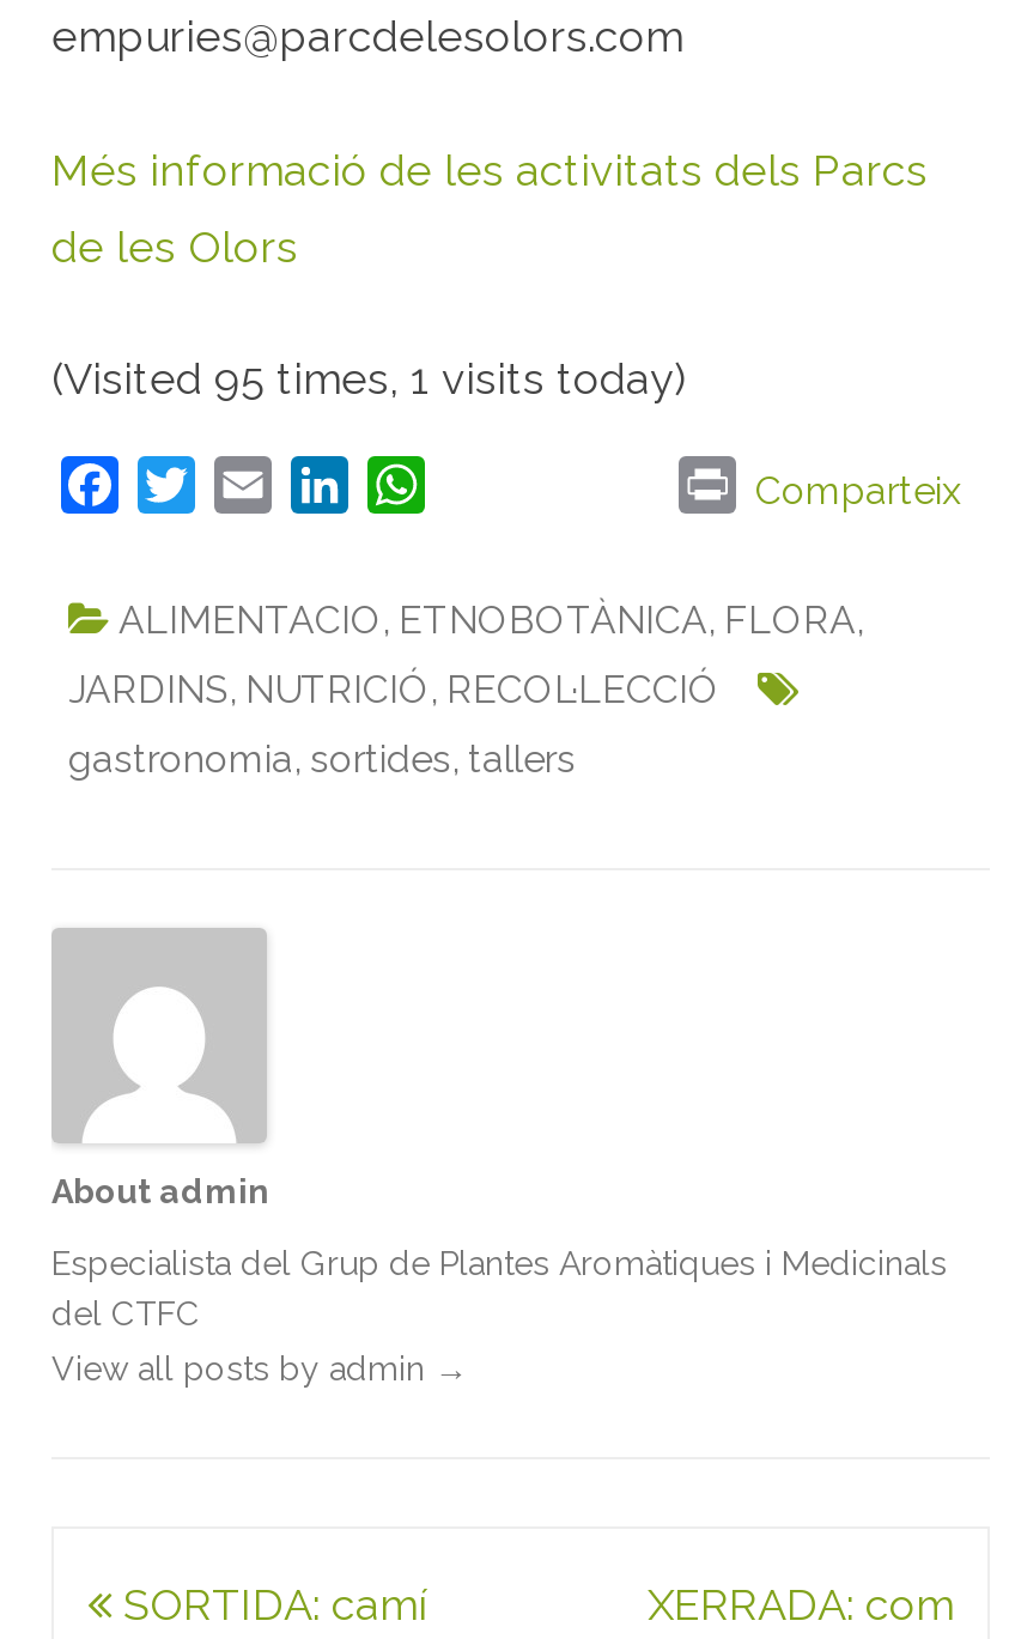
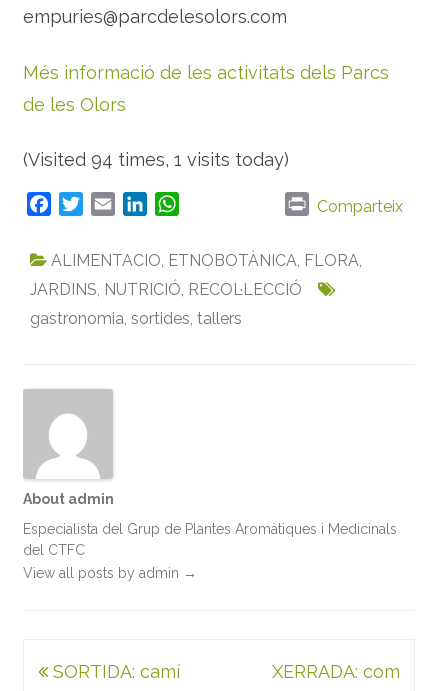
- (Visited 95 times, 1 visits today)
+ (Visited 94 times, 1 visits today)
